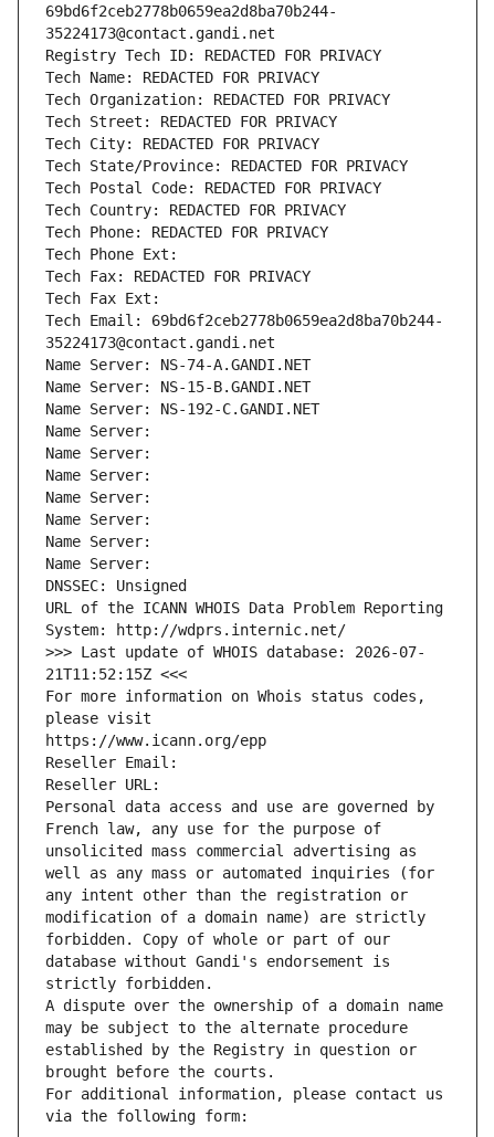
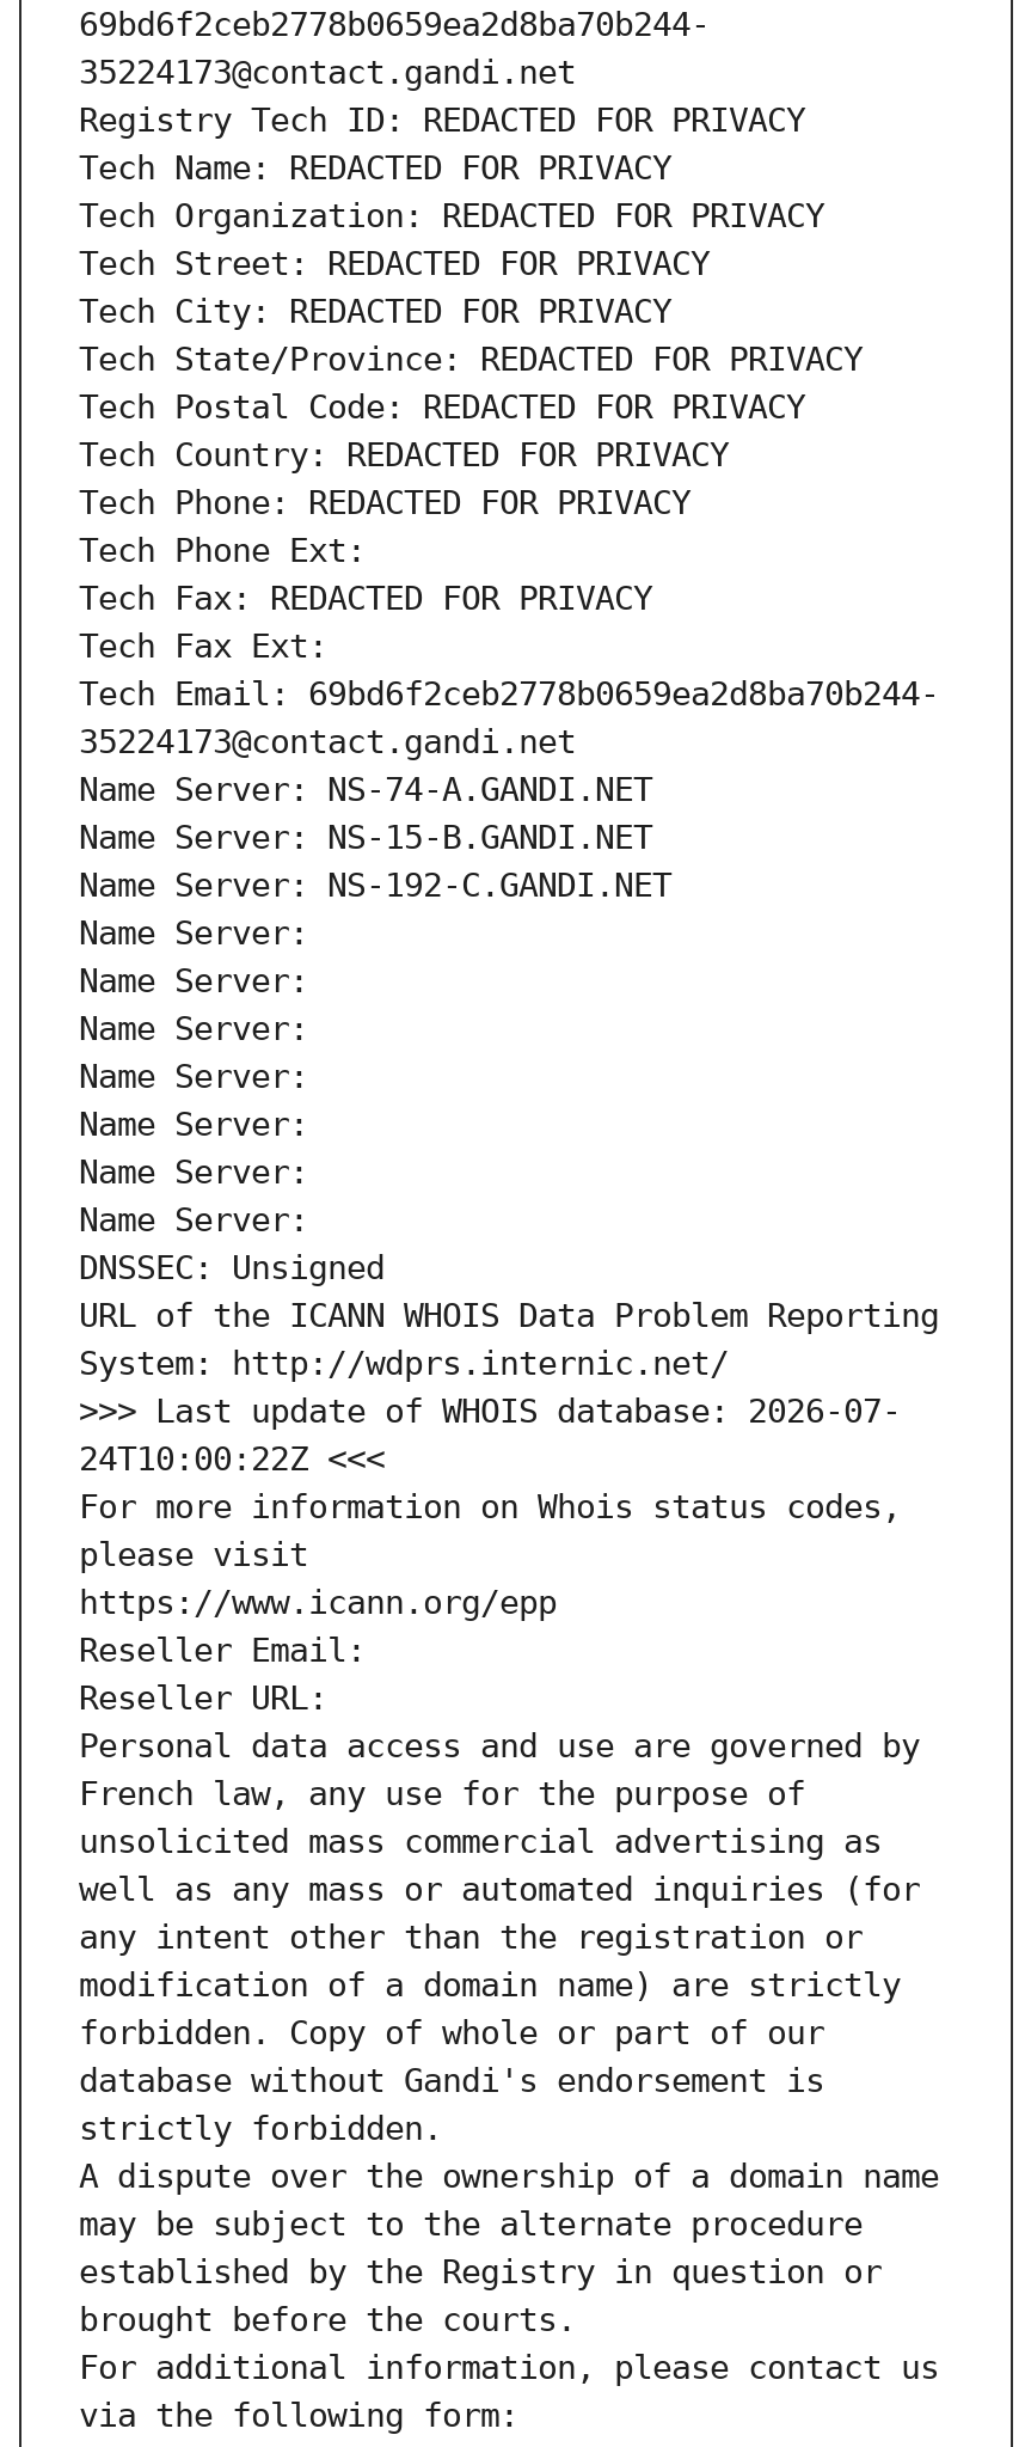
- 21T11:52:15Z <<<
+ 24T10:00:22Z <<<
